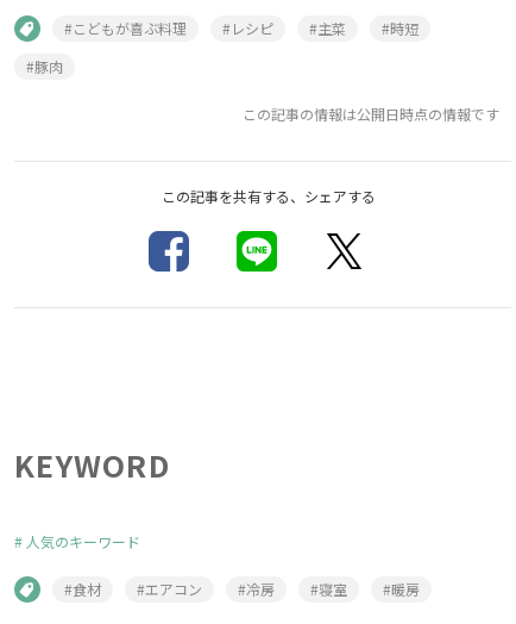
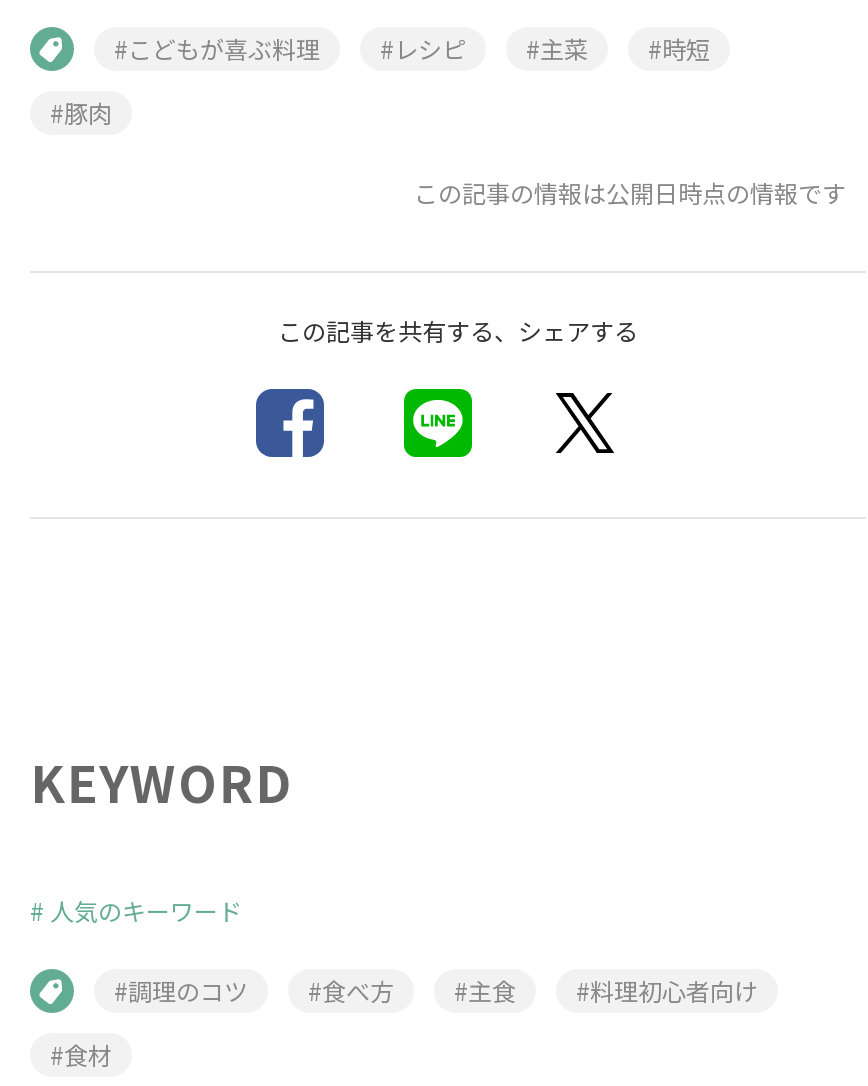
+ #調理のコツ
+ #食べ方
+ #主食
+ #料理初心者向け

- #エアコン
- #冷房
- #寝室
- #暖房
